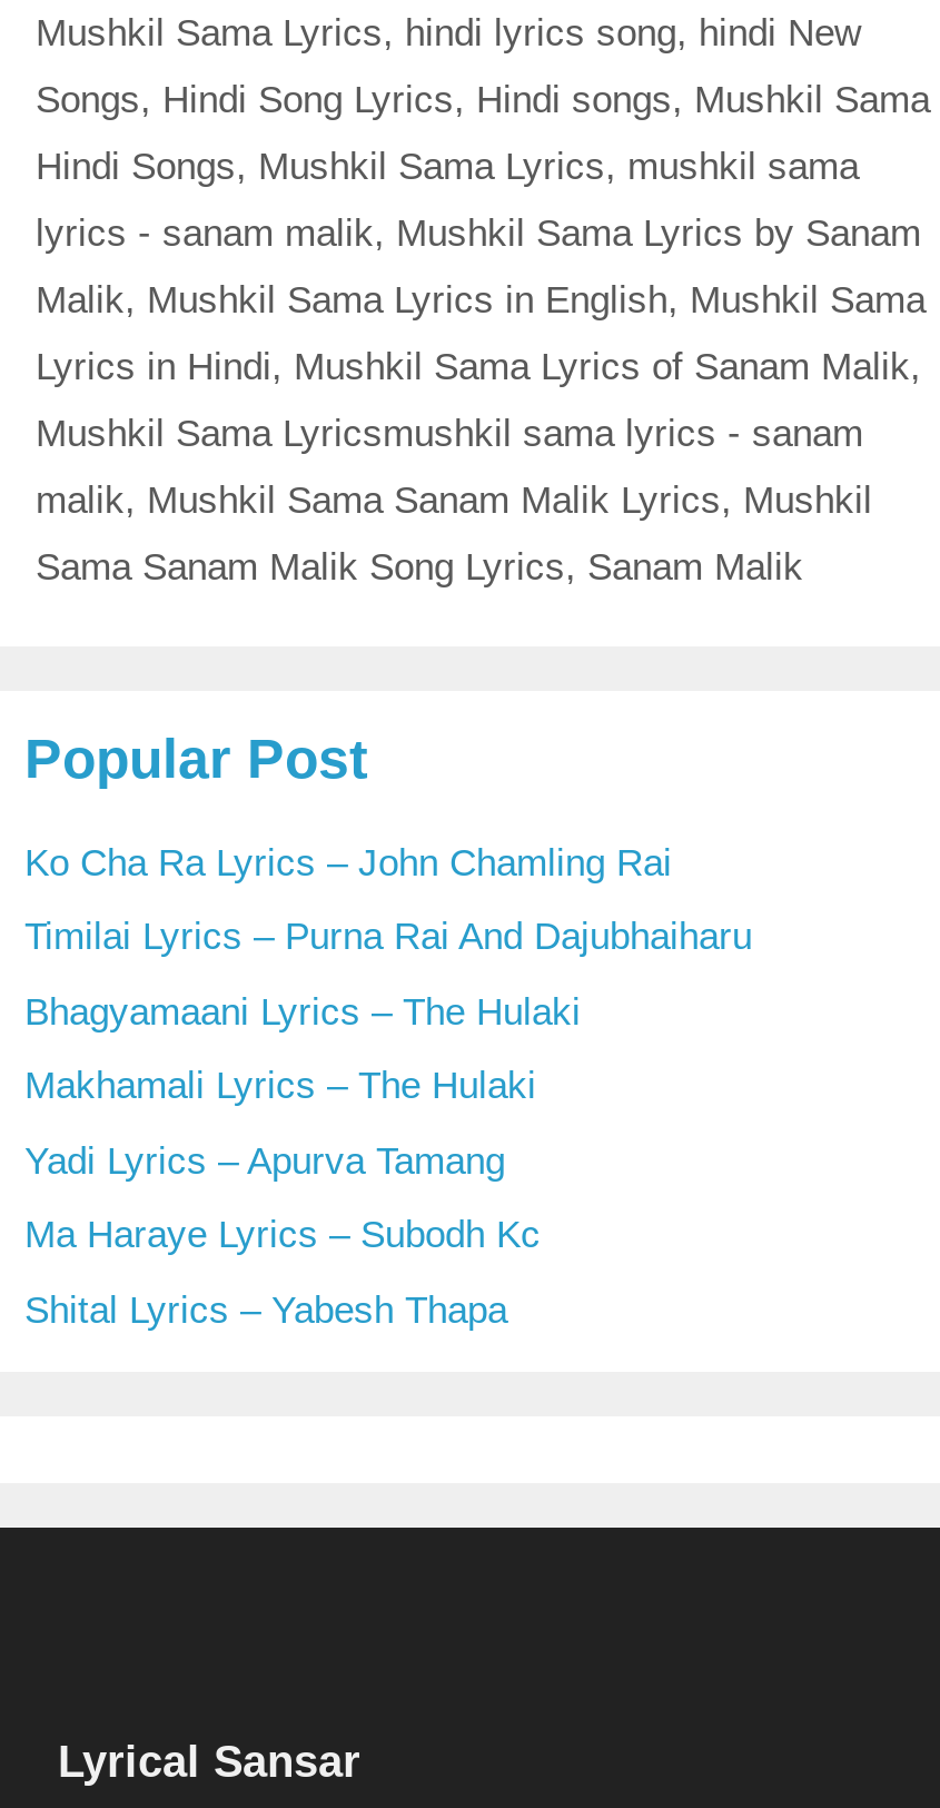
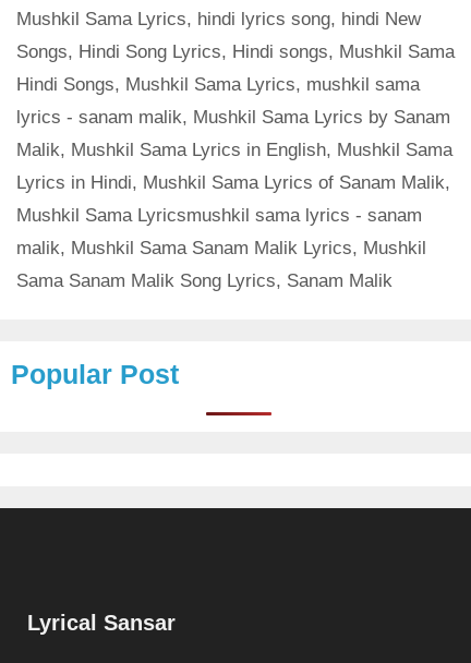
- Ko Cha Ra Lyrics – John Chamling Rai
- Timilai Lyrics – Purna Rai And Dajubhaiharu
- Bhagyamaani Lyrics – The Hulaki
- Makhamali Lyrics – The Hulaki
- Yadi Lyrics – Apurva Tamang
- Ma Haraye Lyrics – Subodh Kc
- Shital Lyrics – Yabesh Thapa
